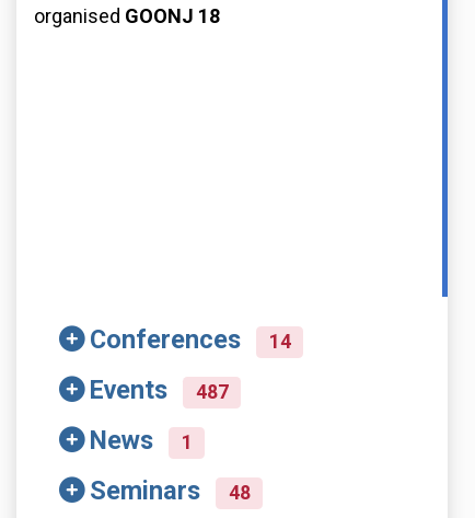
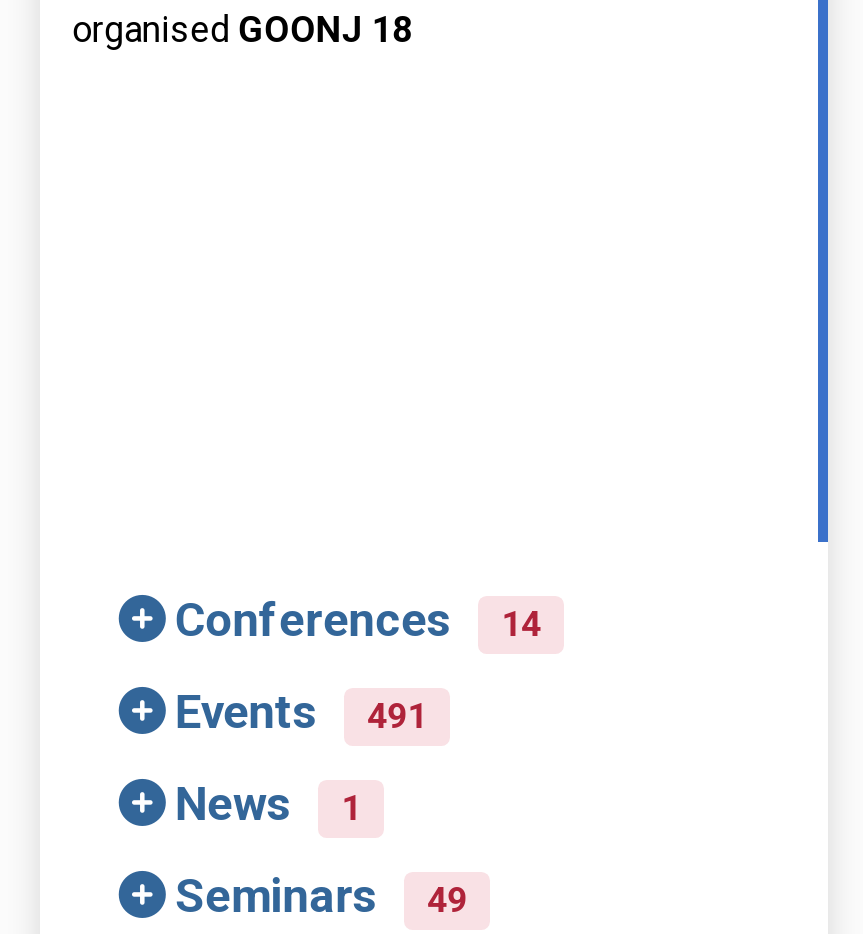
- Events 487
+ Events 491

- Seminars 48
+ Seminars 49
